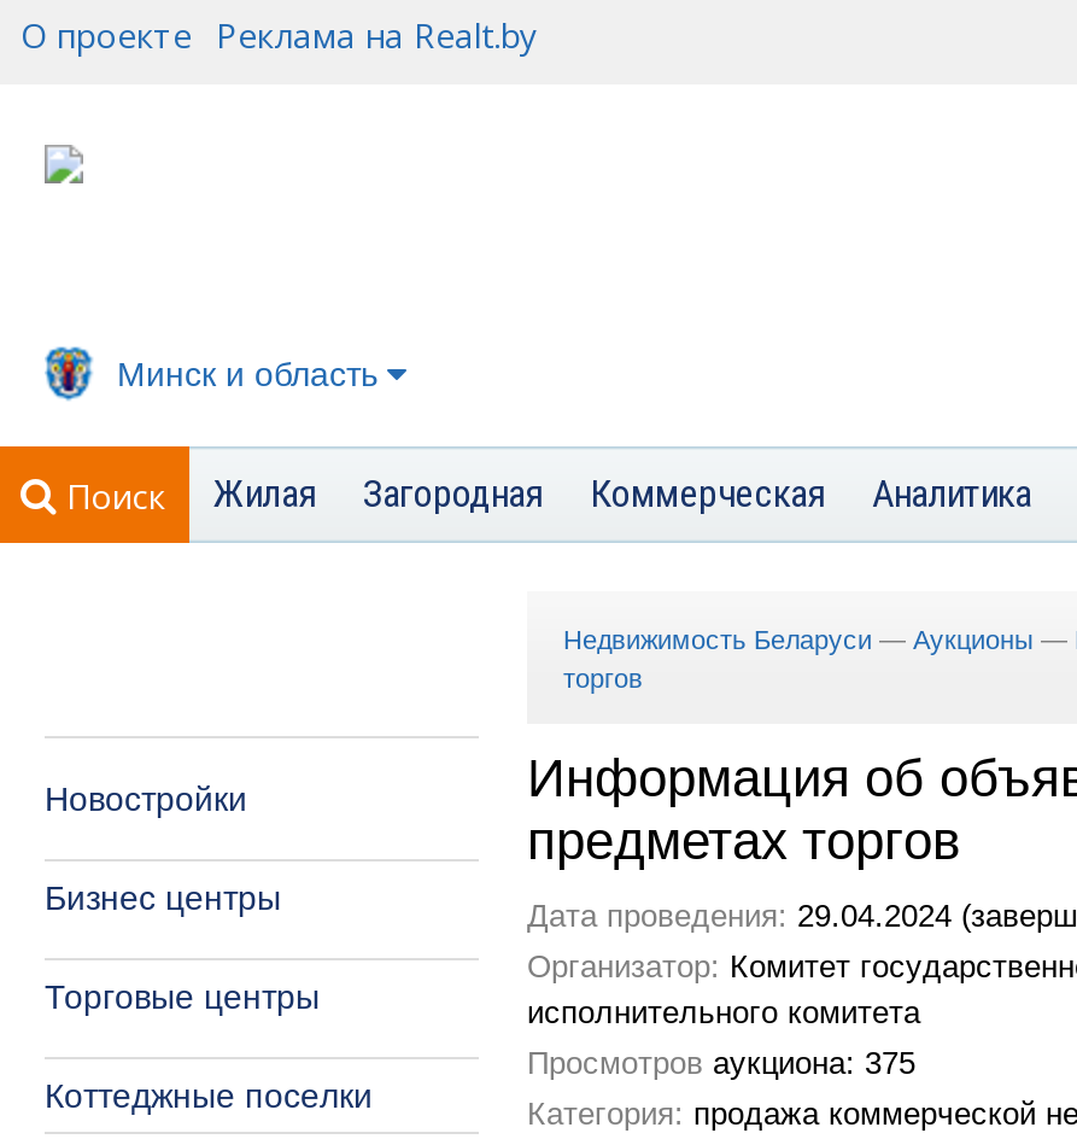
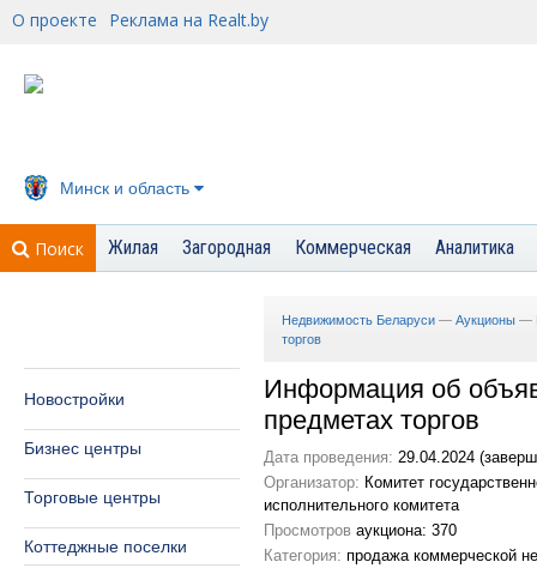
- Просмотров аукциона: 375
+ Просмотров аукциона: 370
